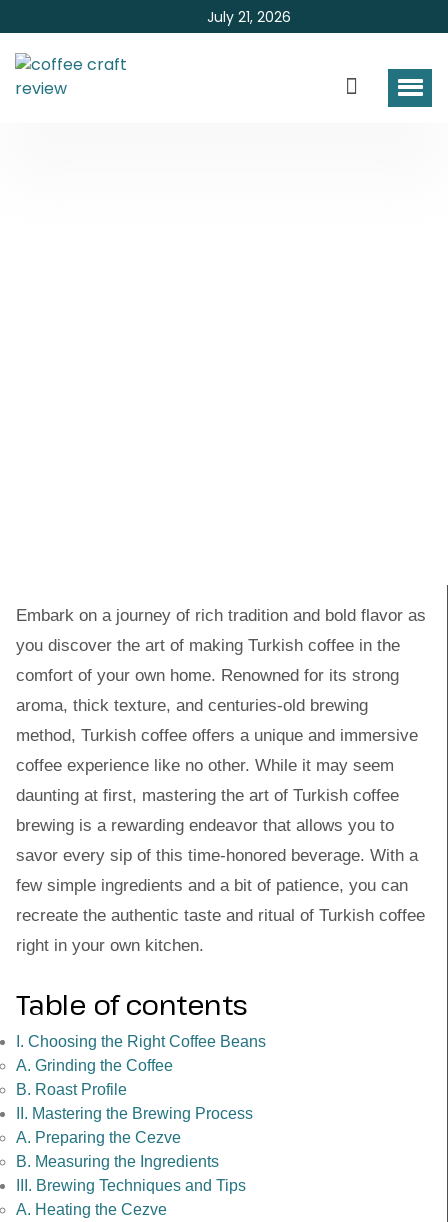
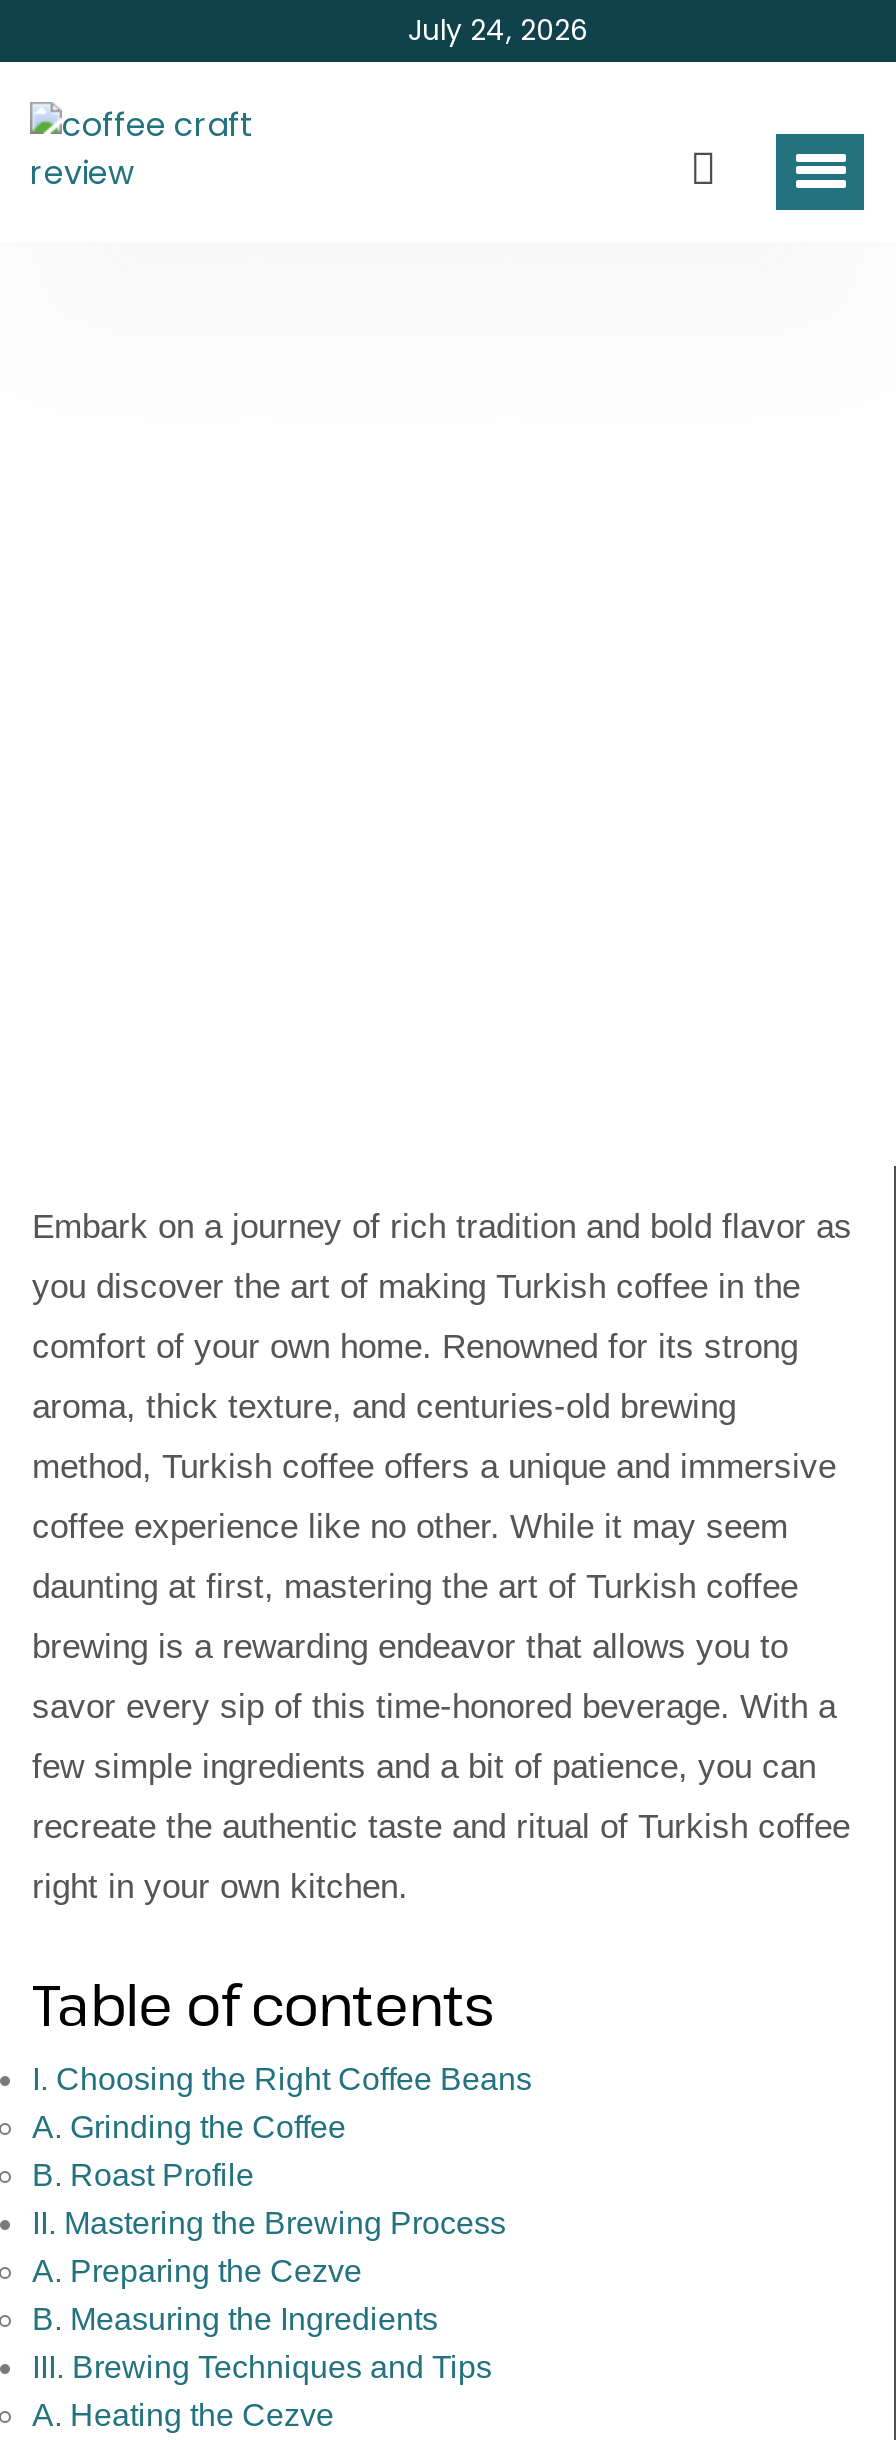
- July 21, 2026
+ July 24, 2026
